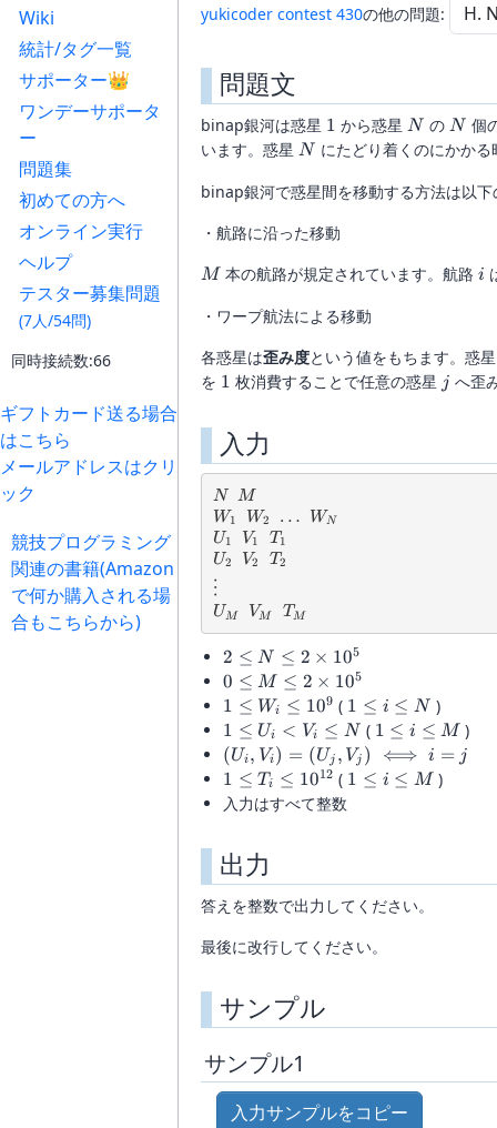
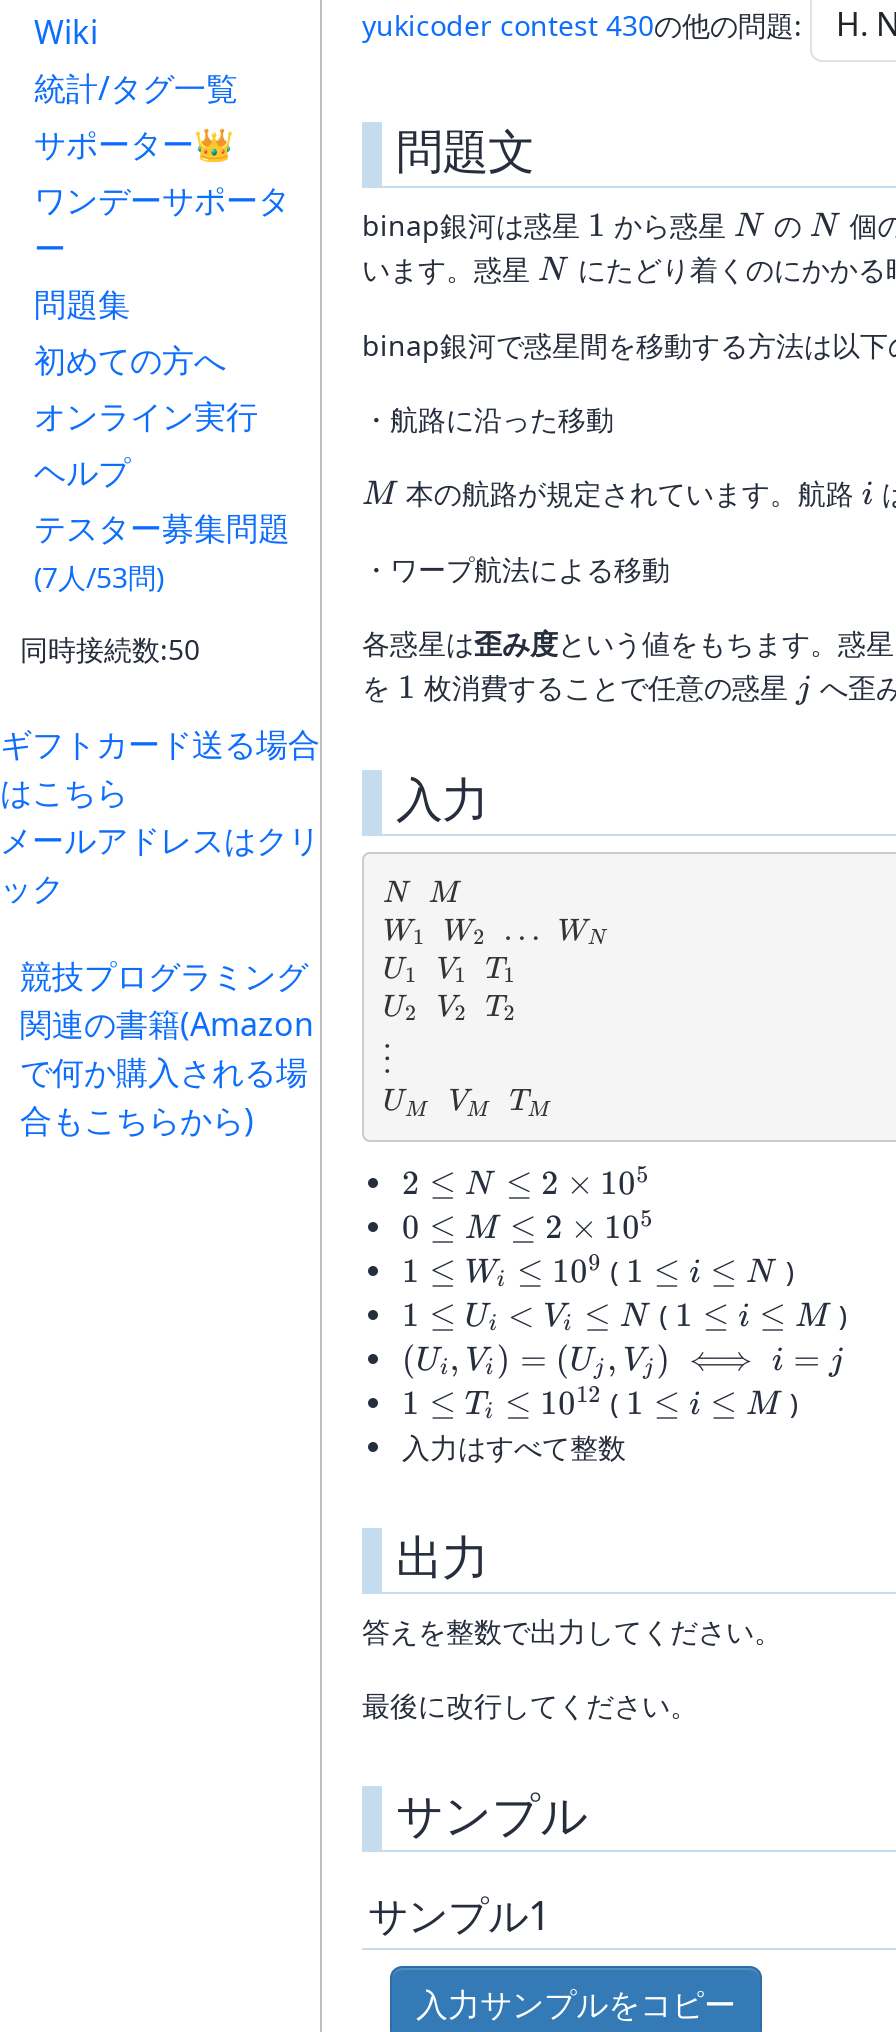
- (7人/54問)
+ (7人/53問)

- 同時接続数:66
+ 同時接続数:50
